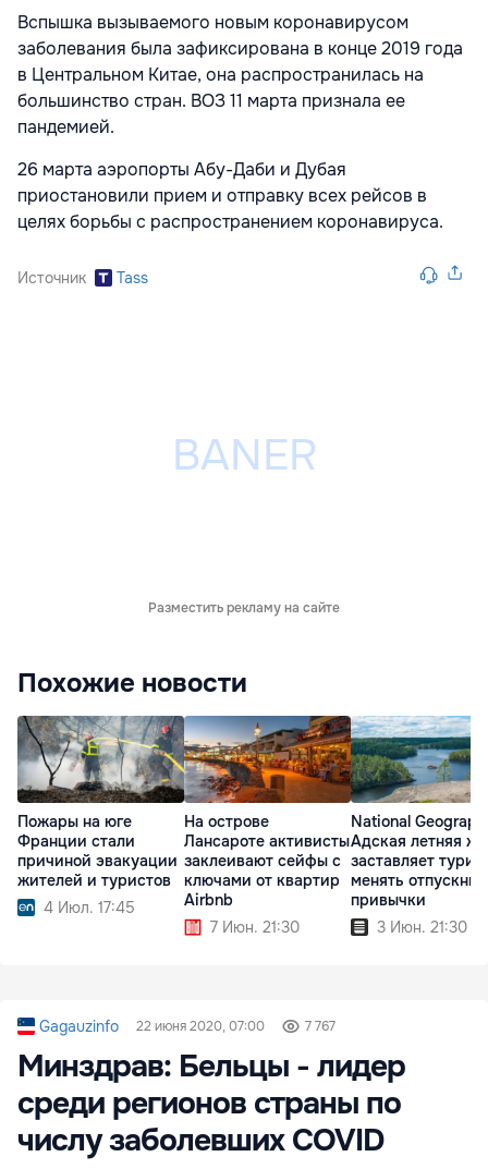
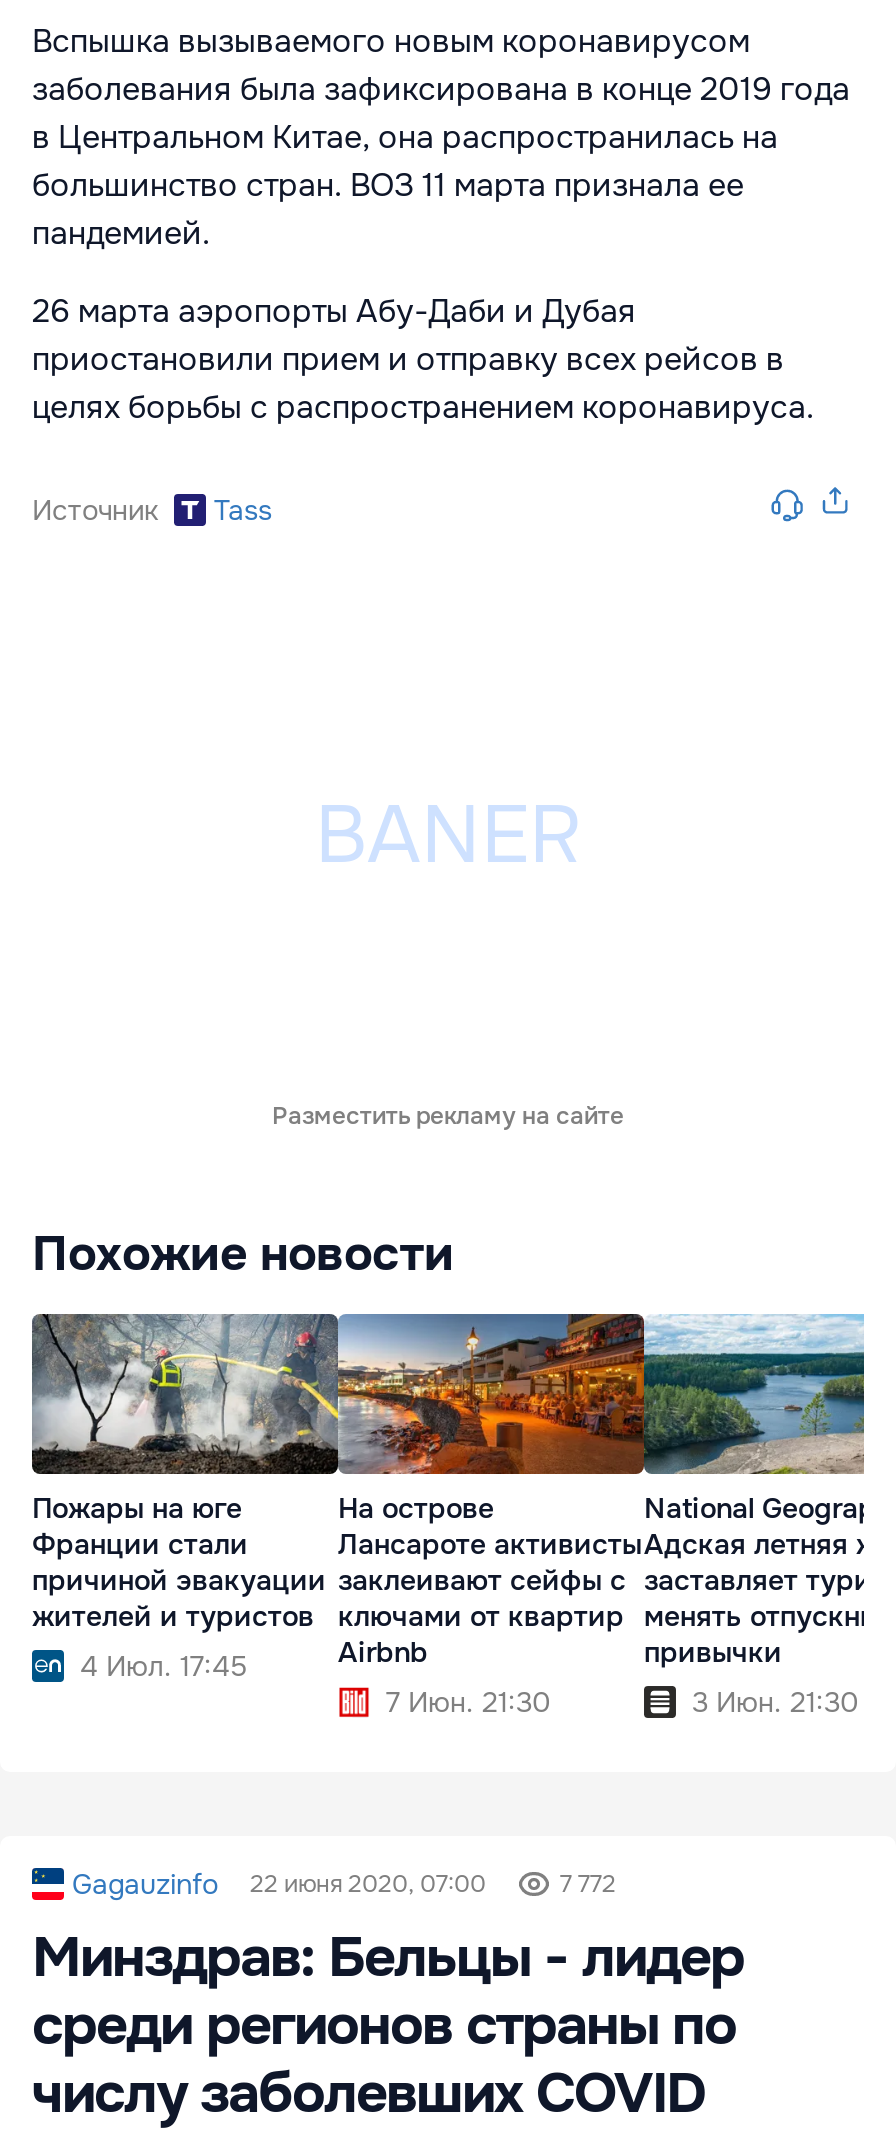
- 7 767
+ 7 772
